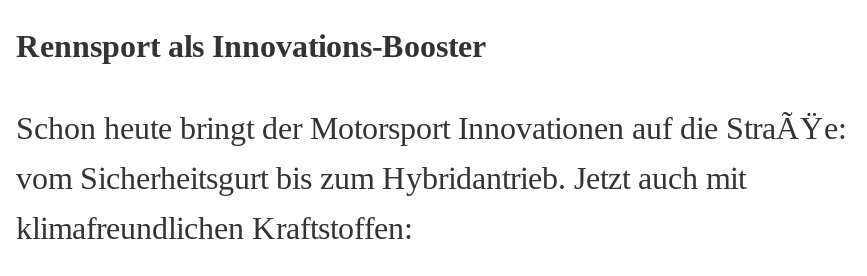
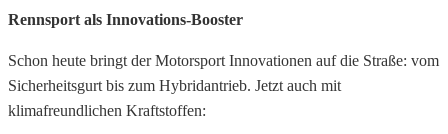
- Schon heute bringt der Motorsport Innovationen auf die StraÃŸe:
+ Schon heute bringt der Motorsport Innovationen auf die Straße: vom

- vom Sicherheitsgurt bis zum Hybridantrieb. Jetzt auch mit
+ Sicherheitsgurt bis zum Hybridantrieb. Jetzt auch mit
